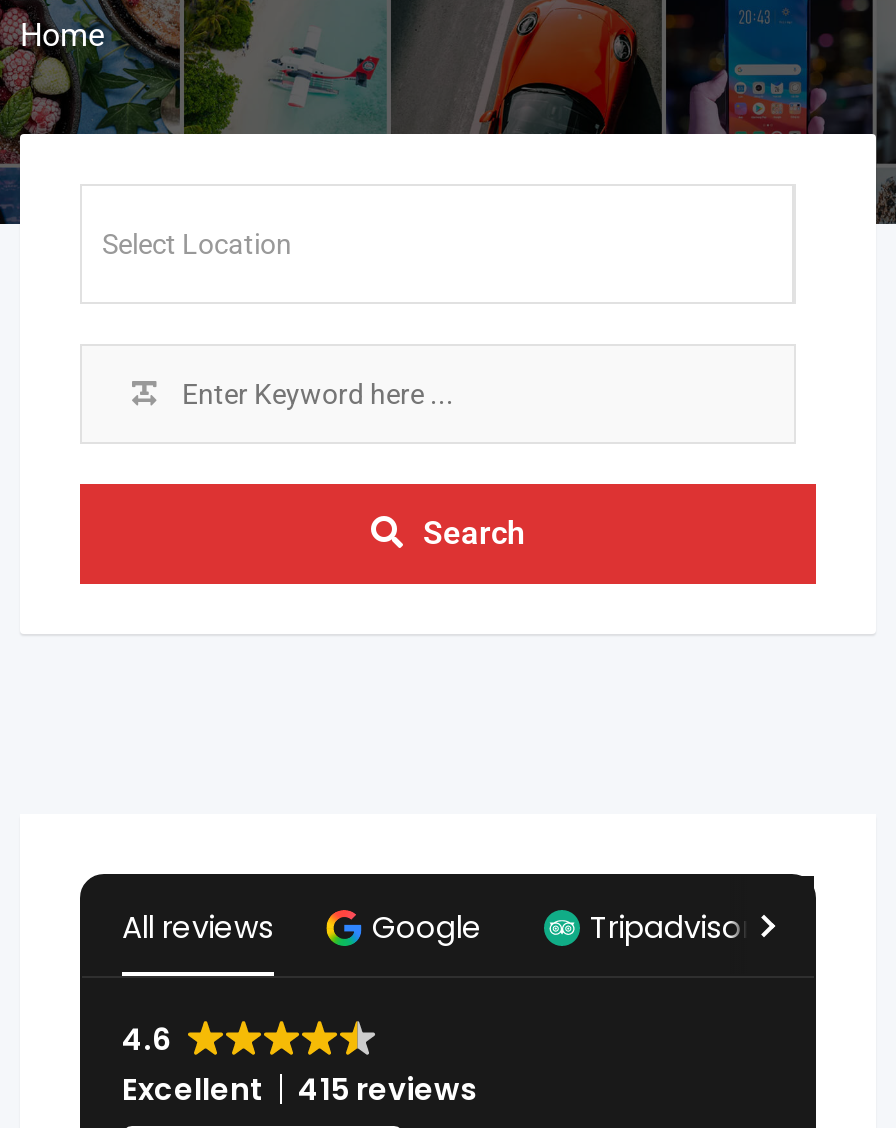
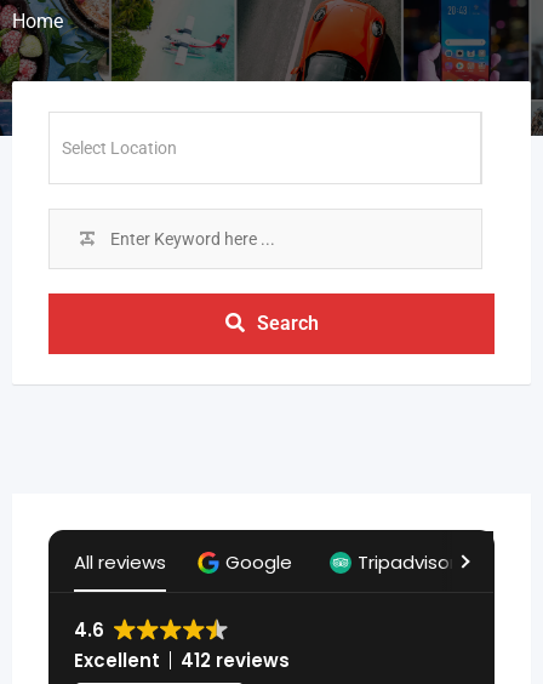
- Excellent 415 reviews
+ Excellent 412 reviews
